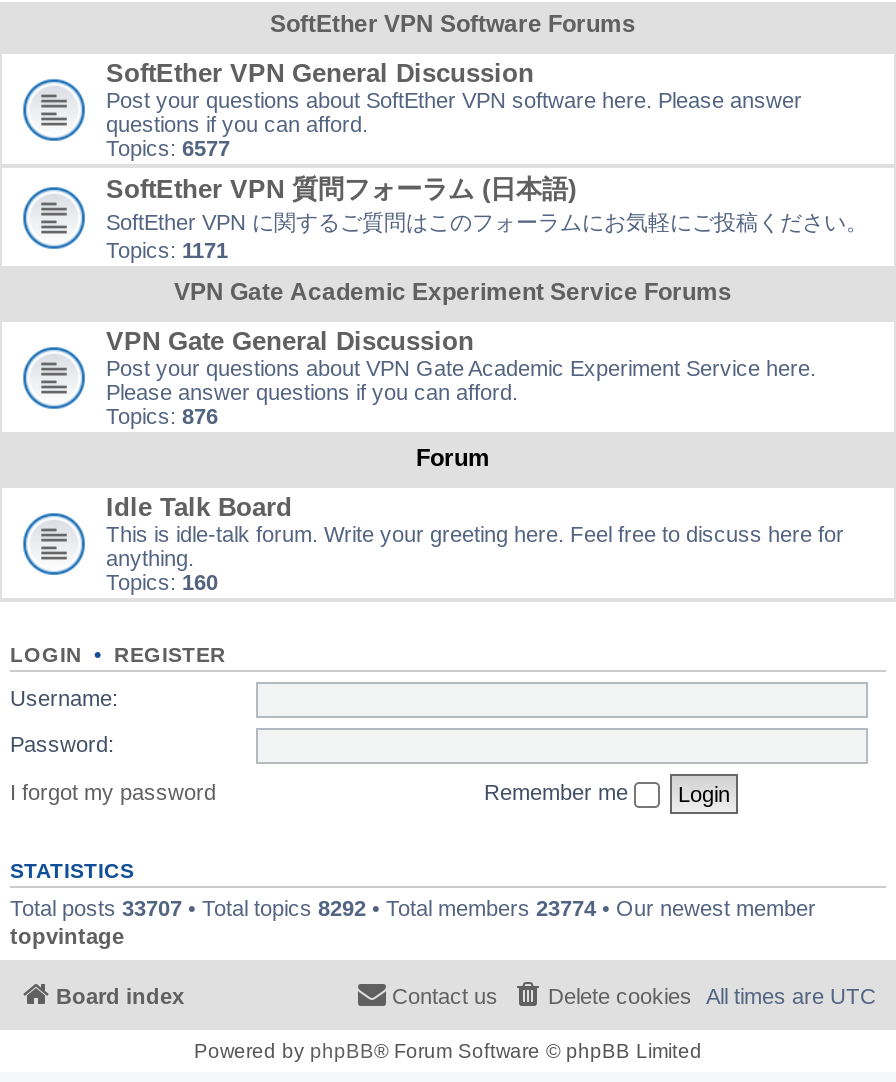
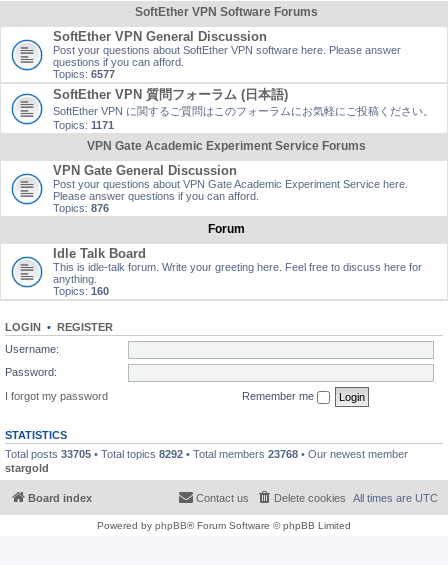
- Total posts 33707 • Total topics 8292 • Total members 23774 • Our newest member
- topvintage
+ Total posts 33705 • Total topics 8292 • Total members 23768 • Our newest member
+ stargold
